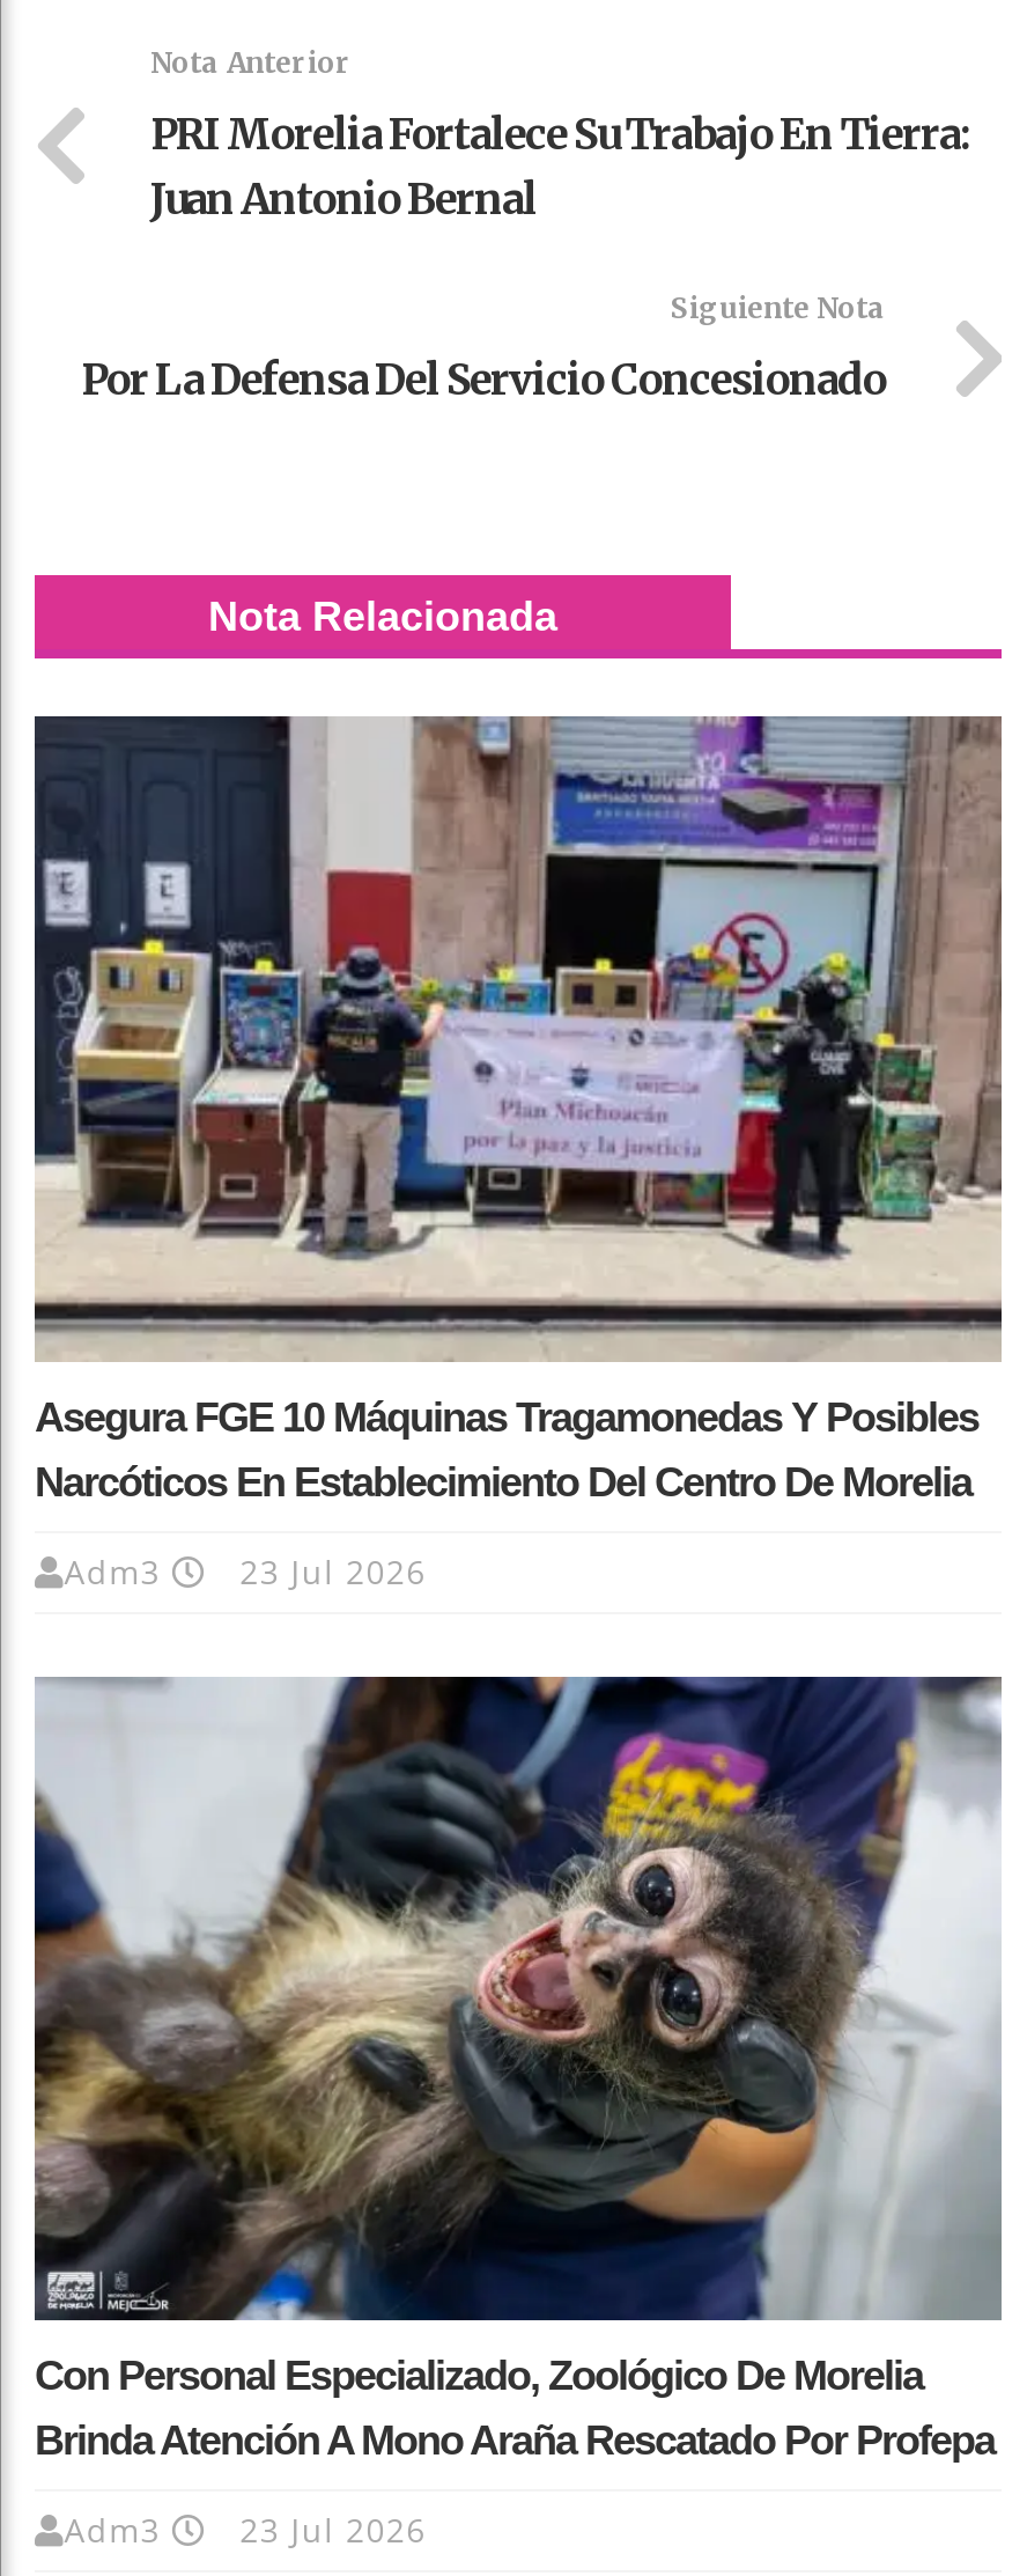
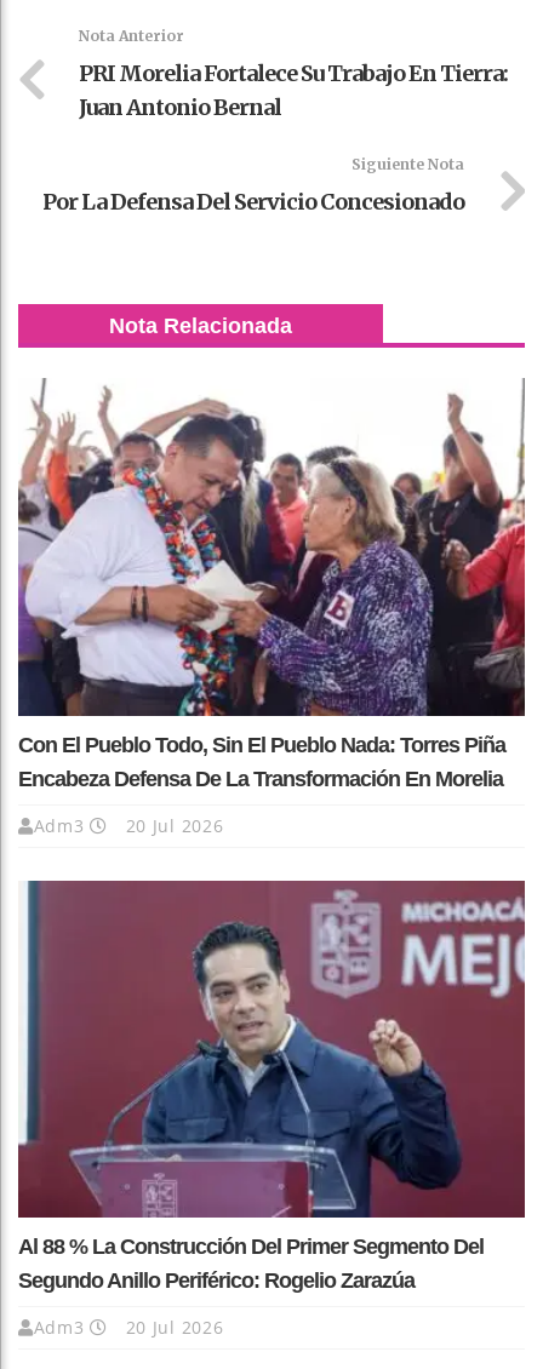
- [image]
- Asegura FGE 10 Máquinas Tragamonedas Y Posibles
- Narcóticos En Establecimiento Del Centro De Morelia
+ [image]
+ Con El Pueblo Todo, Sin El Pueblo Nada: Torres Piña
+ Encabeza Defensa De La Transformación En Morelia

- Adm3 23 Jul 2026
+ Adm3 20 Jul 2026

- [image]
- Con Personal Especializado, Zoológico De Morelia
- Brinda Atención A Mono Araña Rescatado Por Profepa
+ [image]
+ Al 88 % La Construcción Del Primer Segmento Del
+ Segundo Anillo Periférico: Rogelio Zarazúa

- Adm3 23 Jul 2026
+ Adm3 20 Jul 2026
